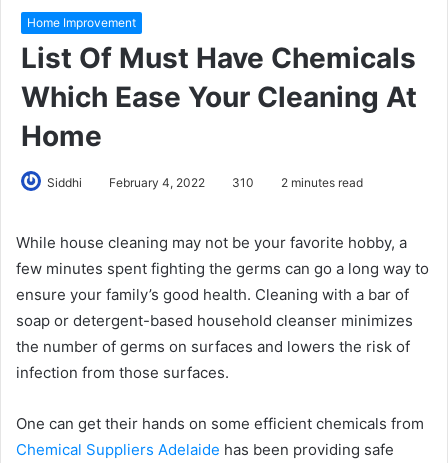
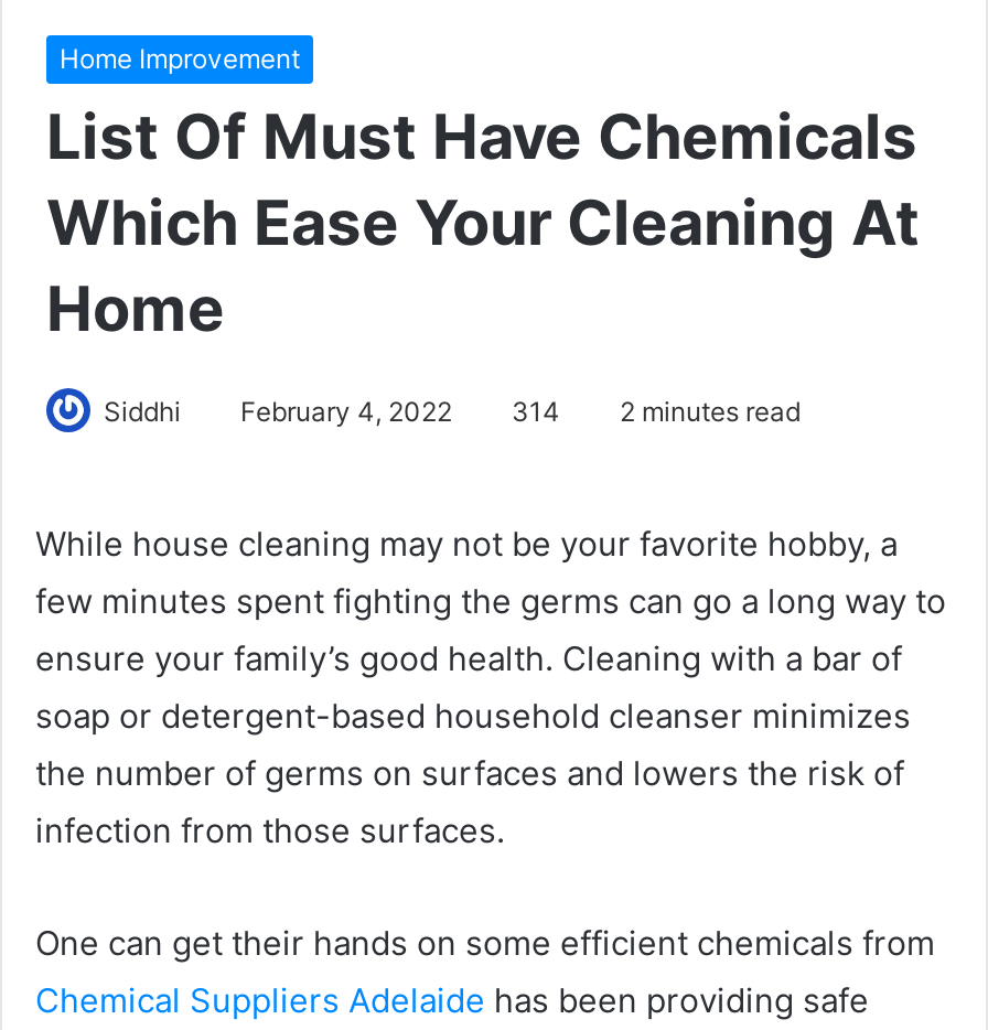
- Siddhi February 4, 2022 310 2 minutes read
+ Siddhi February 4, 2022 314 2 minutes read
